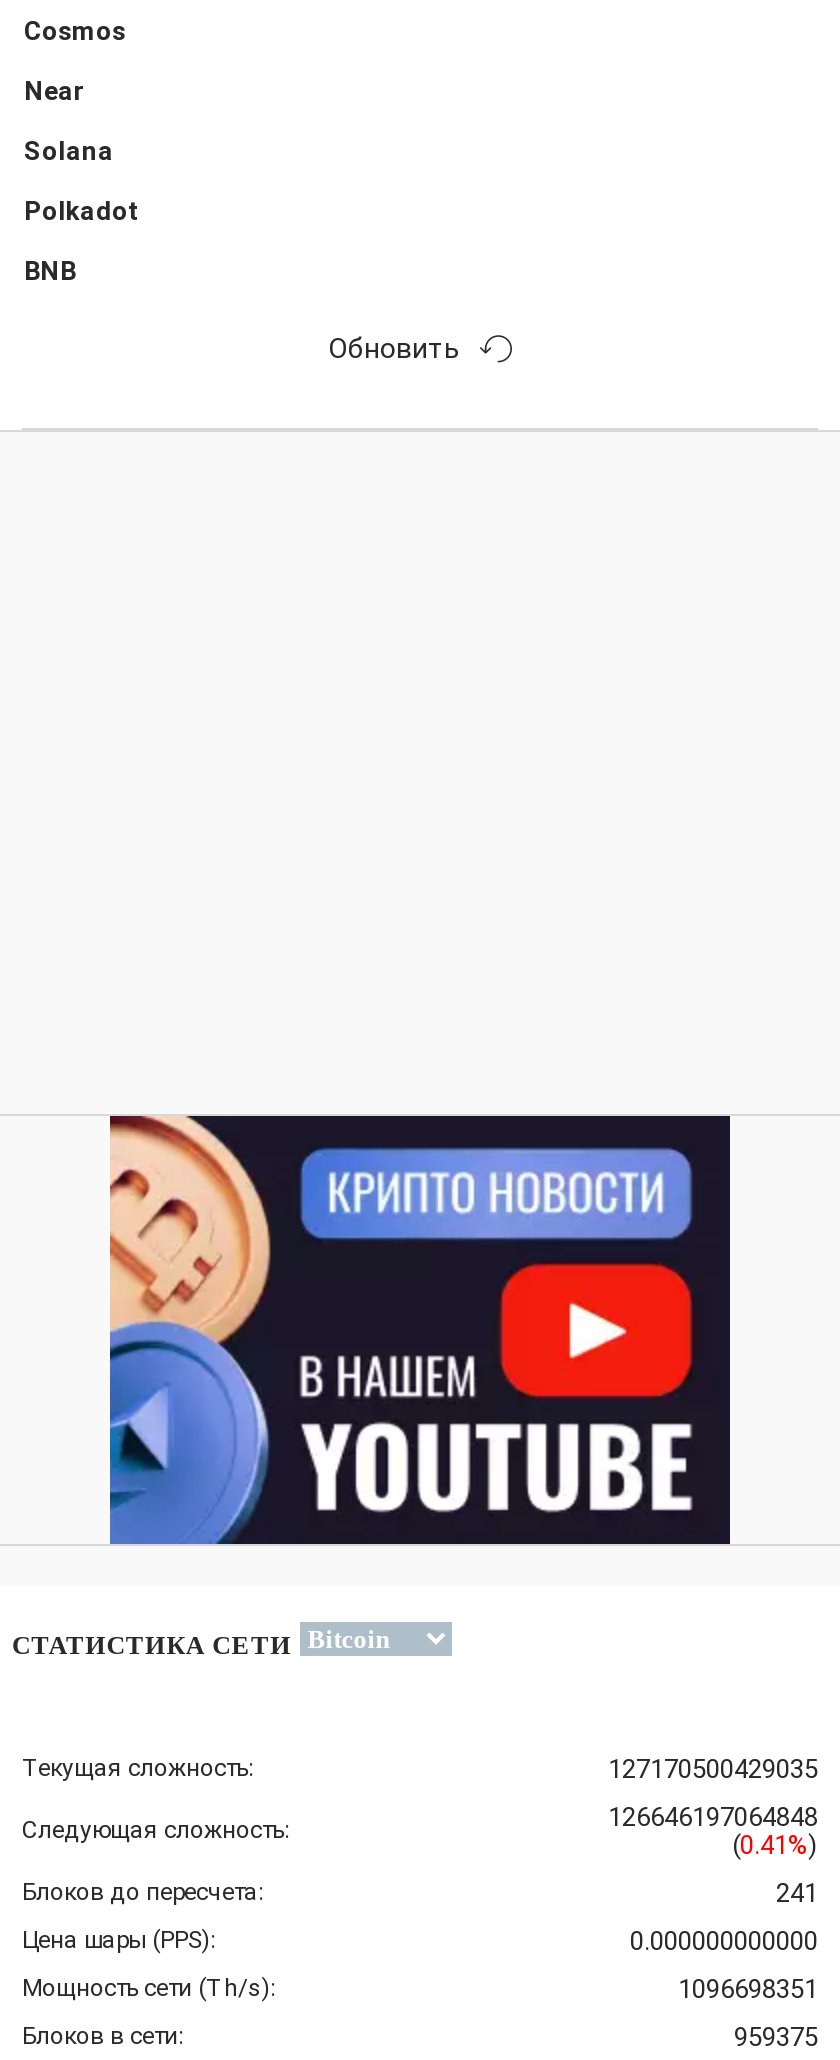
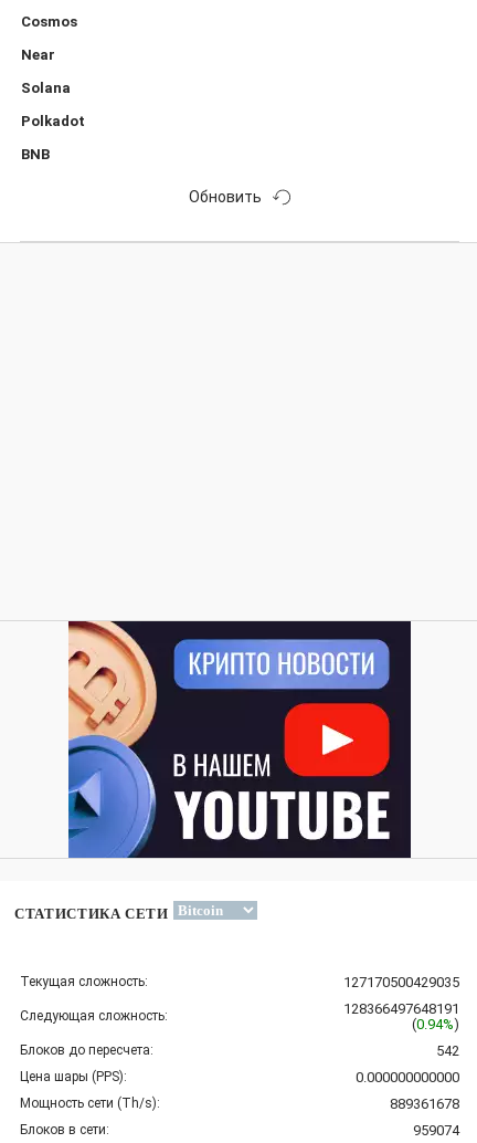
- 126646197064848
+ 128366497648191

- (0.41%)
+ (0.94%)

- 241
+ 542

- 1096698351
+ 889361678

- 959375
+ 959074
